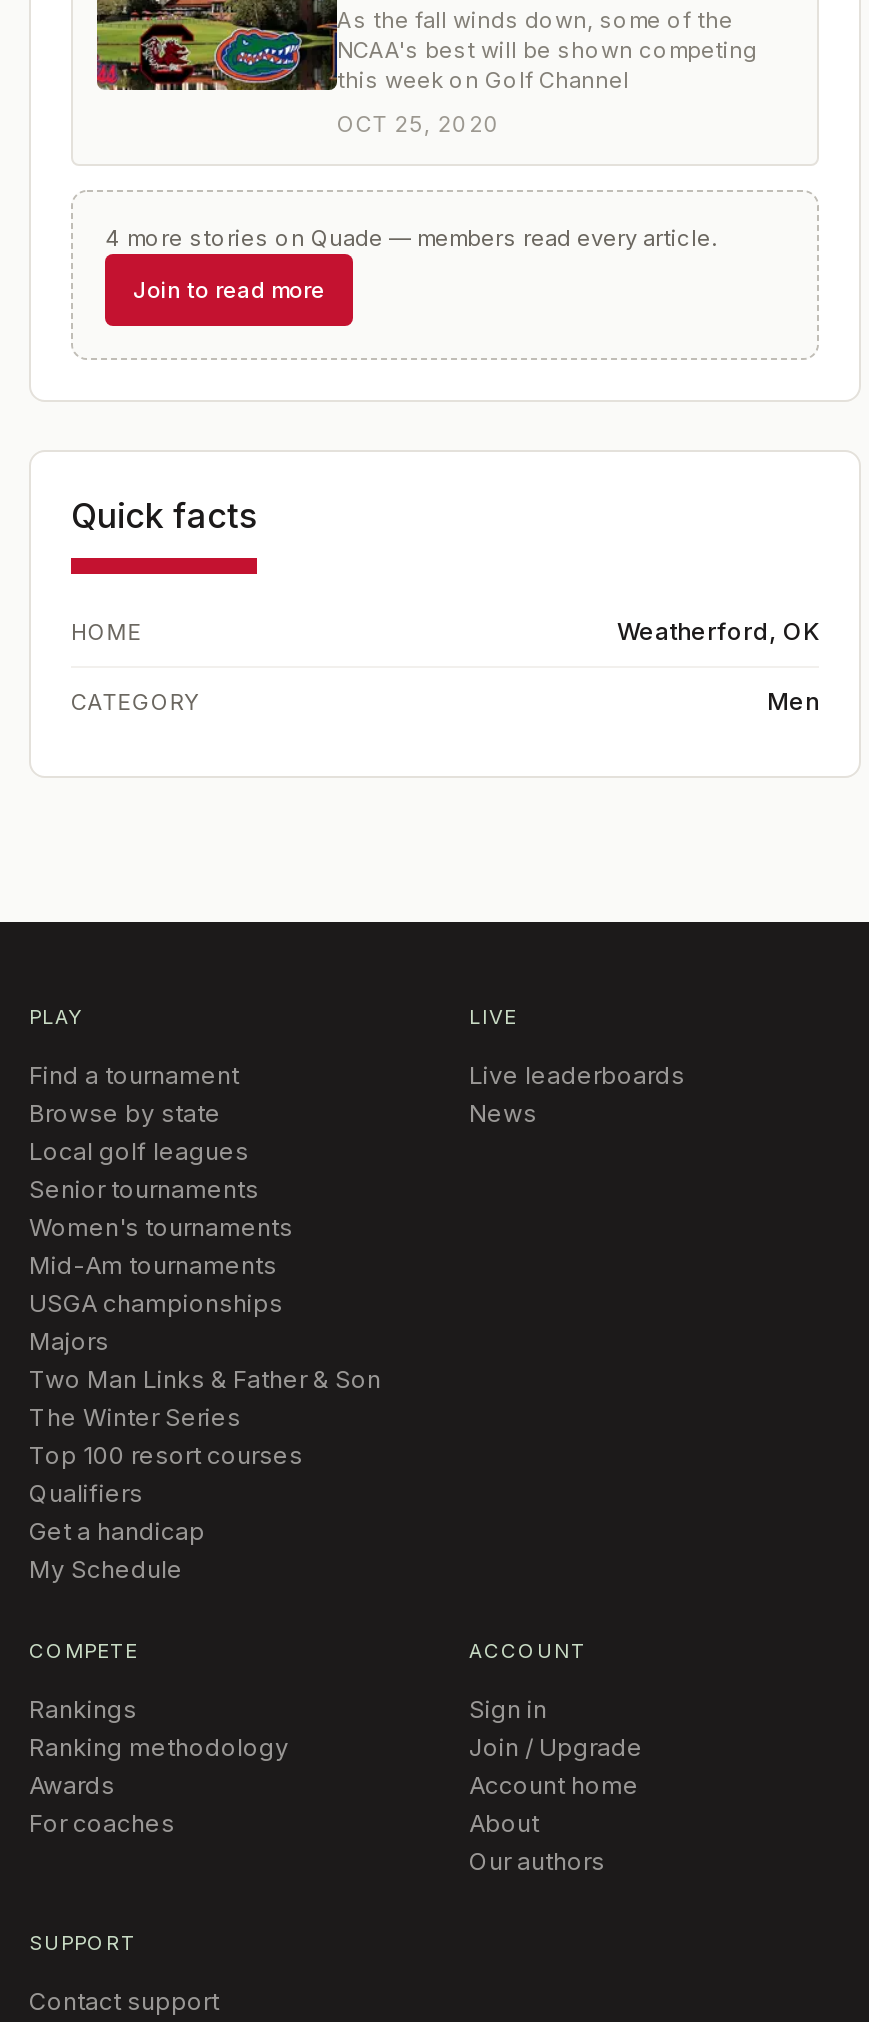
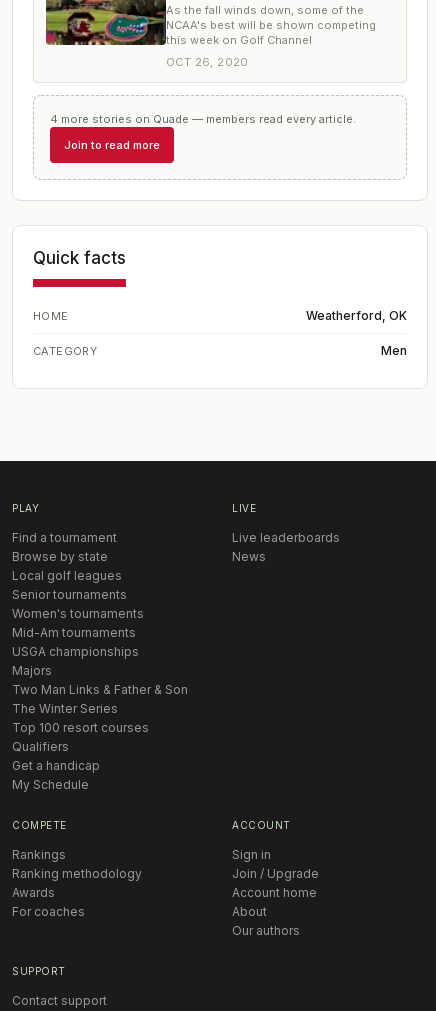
- OCT 25, 2020
+ OCT 26, 2020
